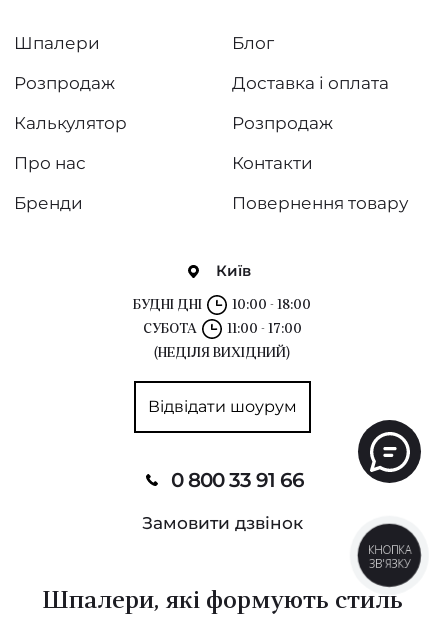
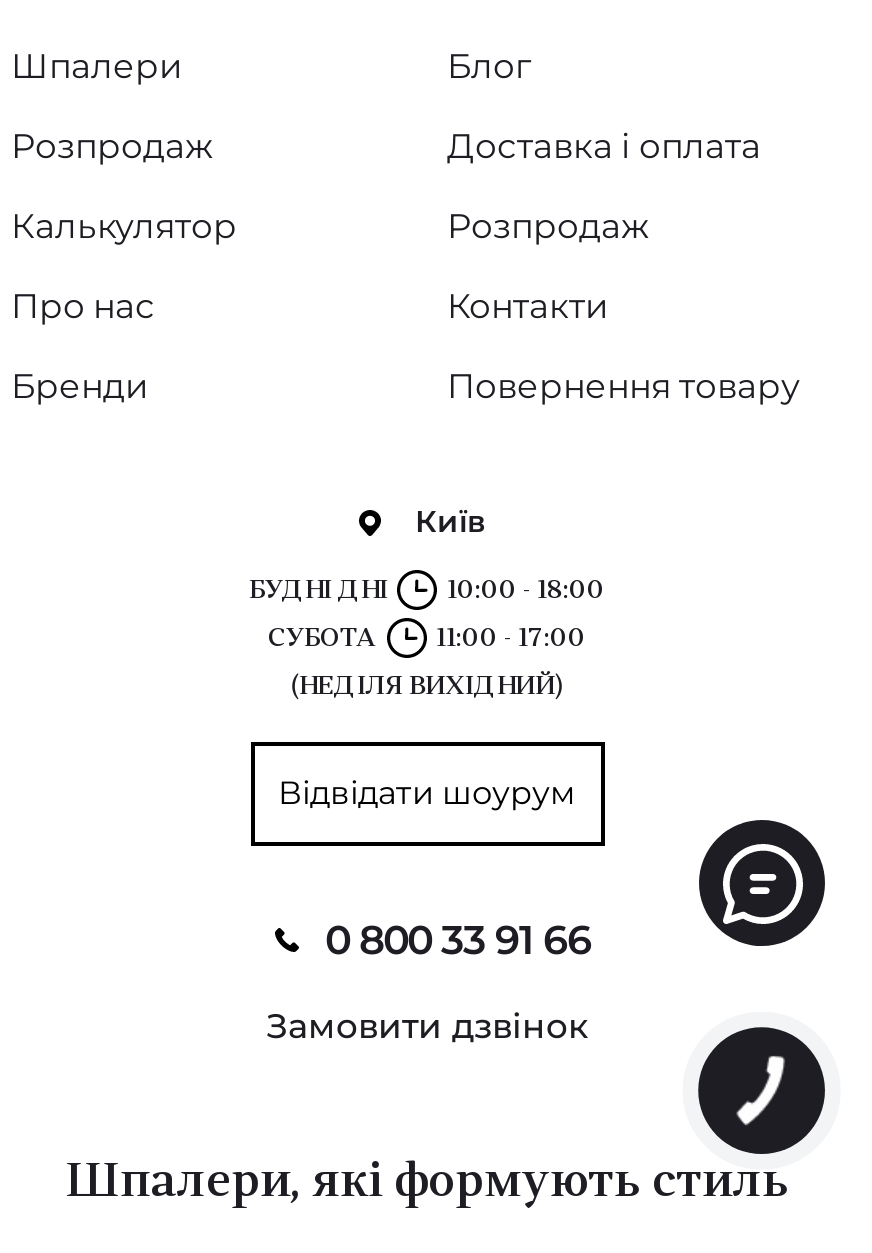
- КНОПКА
- ЗВ'ЯЗКУ
